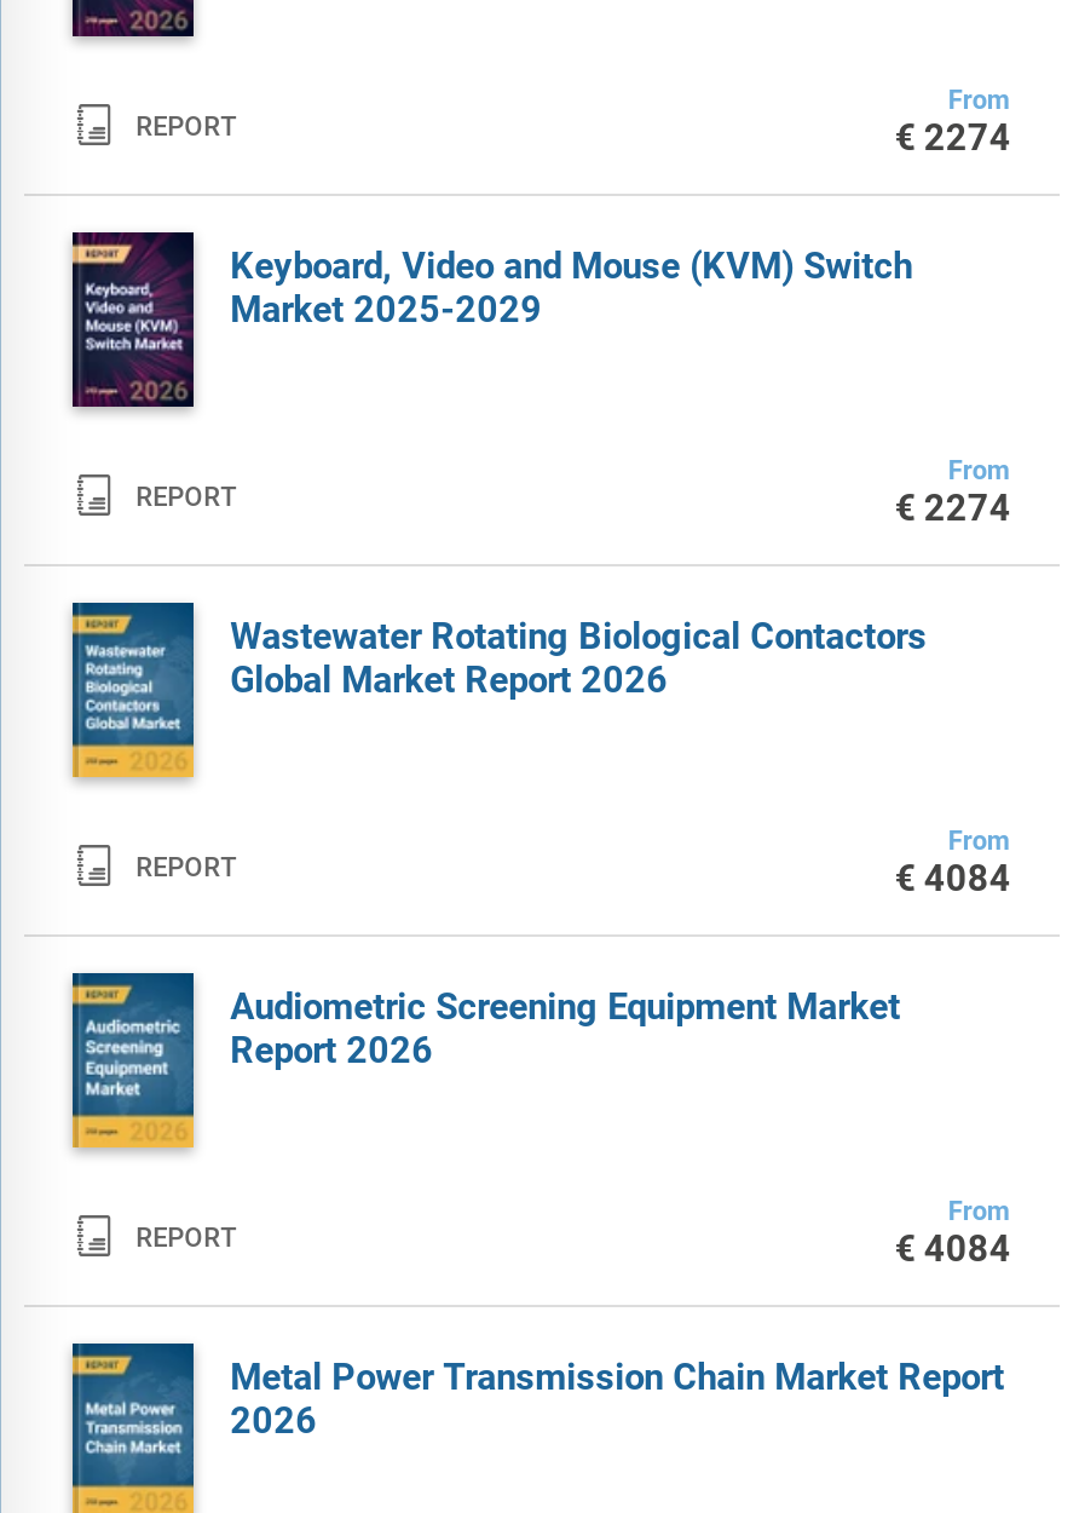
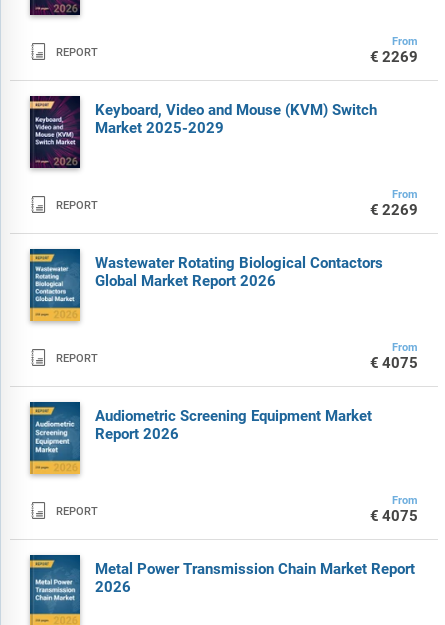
- €2274
+ €2269

- €2274
+ €2269

- €4084
+ €4075

- €4084
+ €4075
